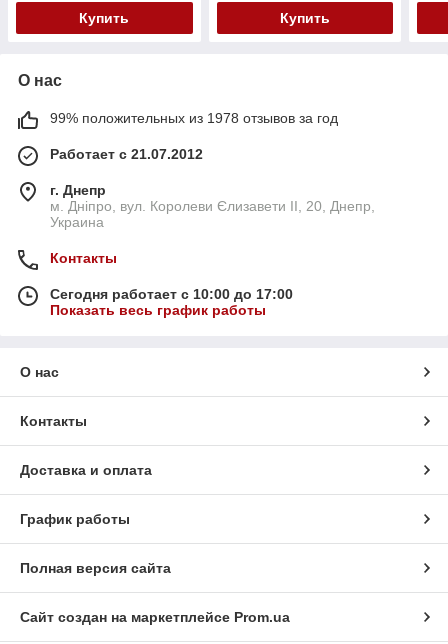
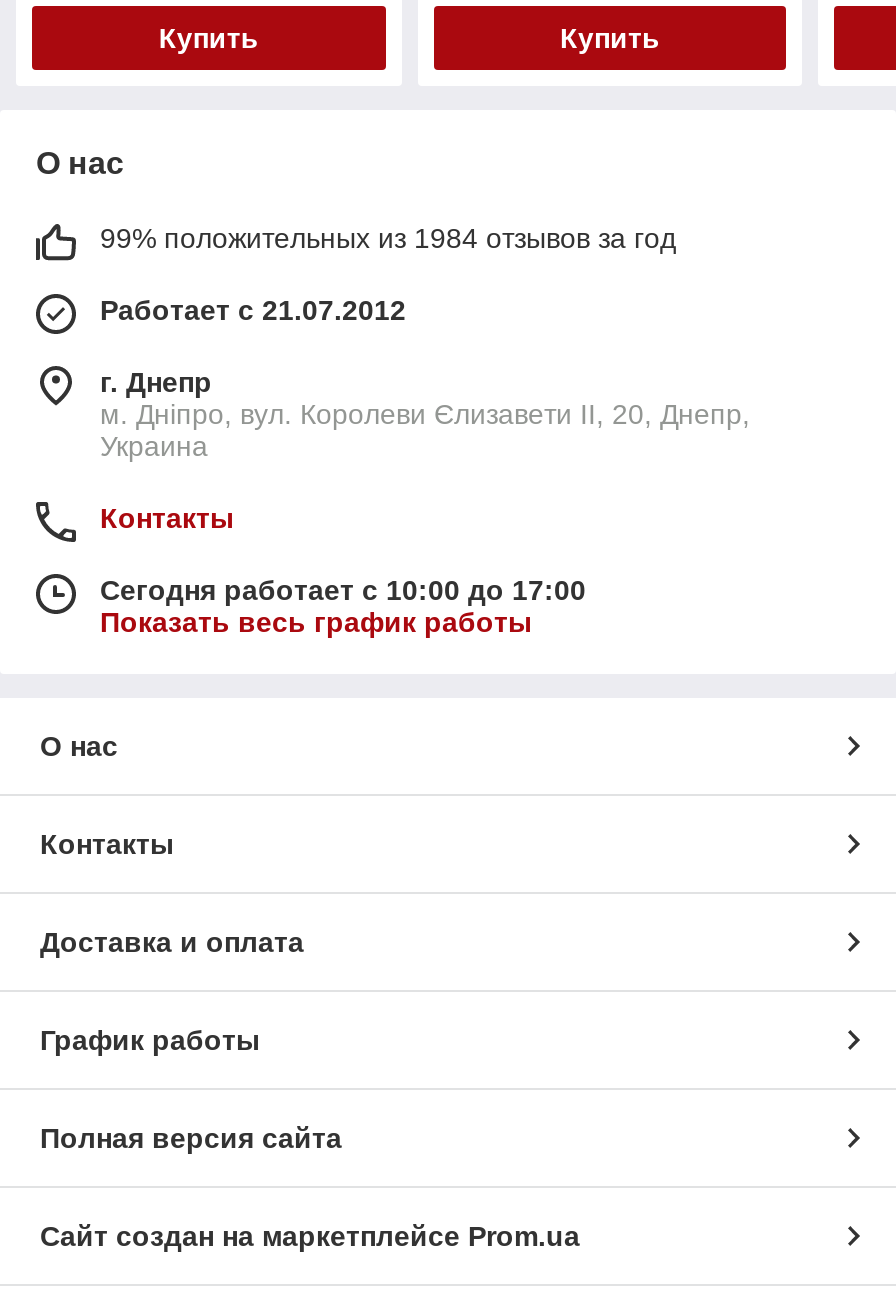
- 99% положительных из 1978 отзывов за год
+ 99% положительных из 1984 отзывов за год
